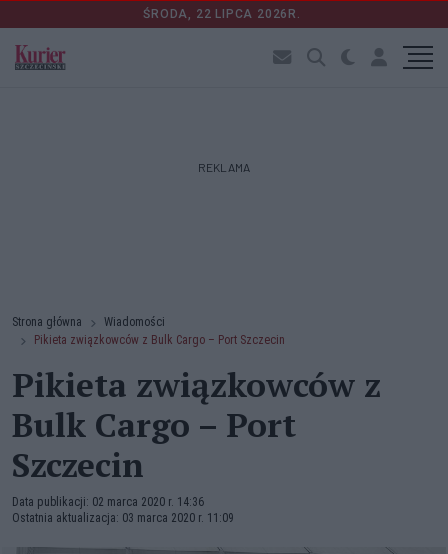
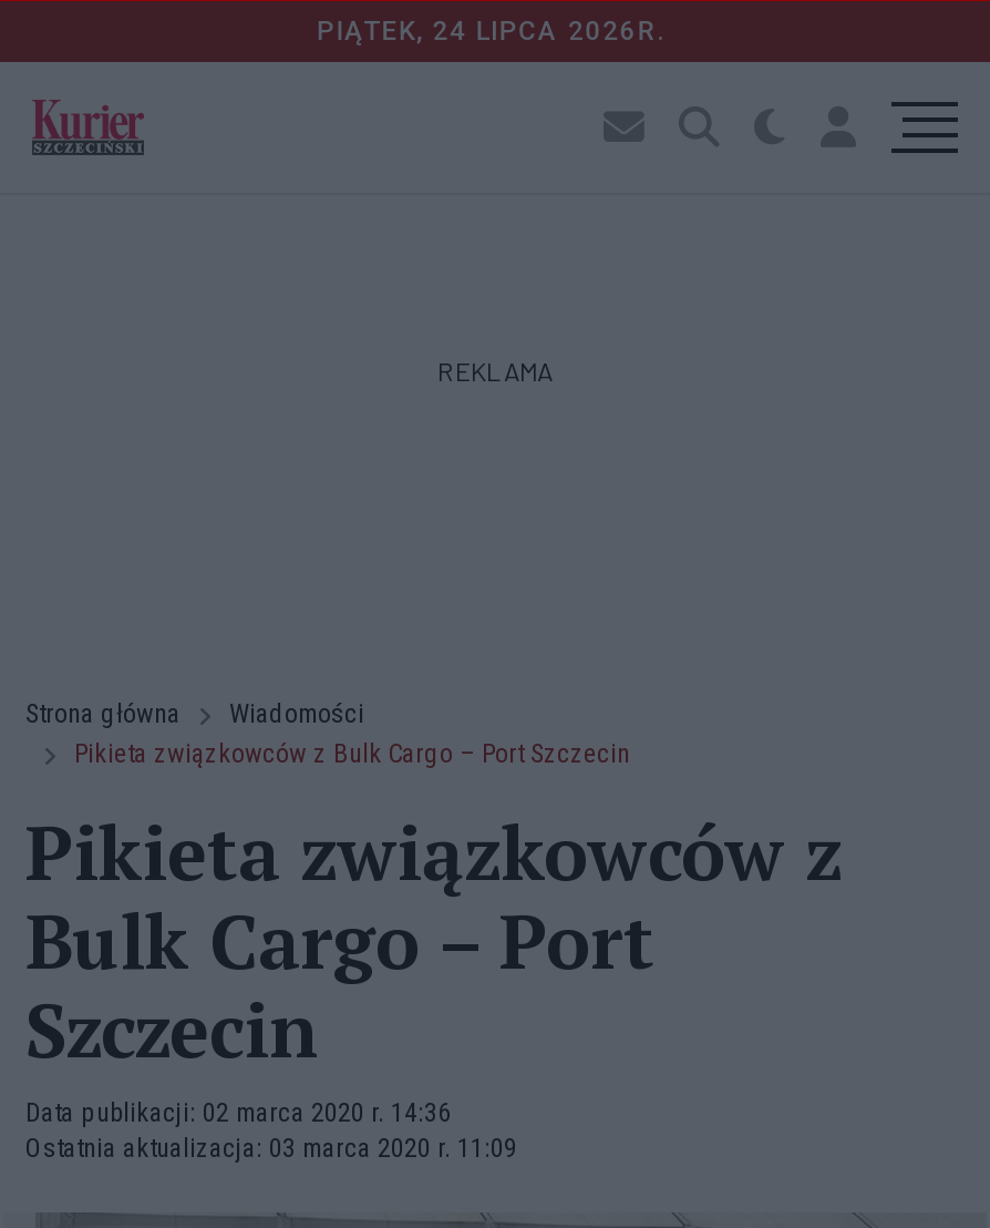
- ŚRODA, 22 LIPCA 2026R.
+ PIĄTEK, 24 LIPCA 2026R.
